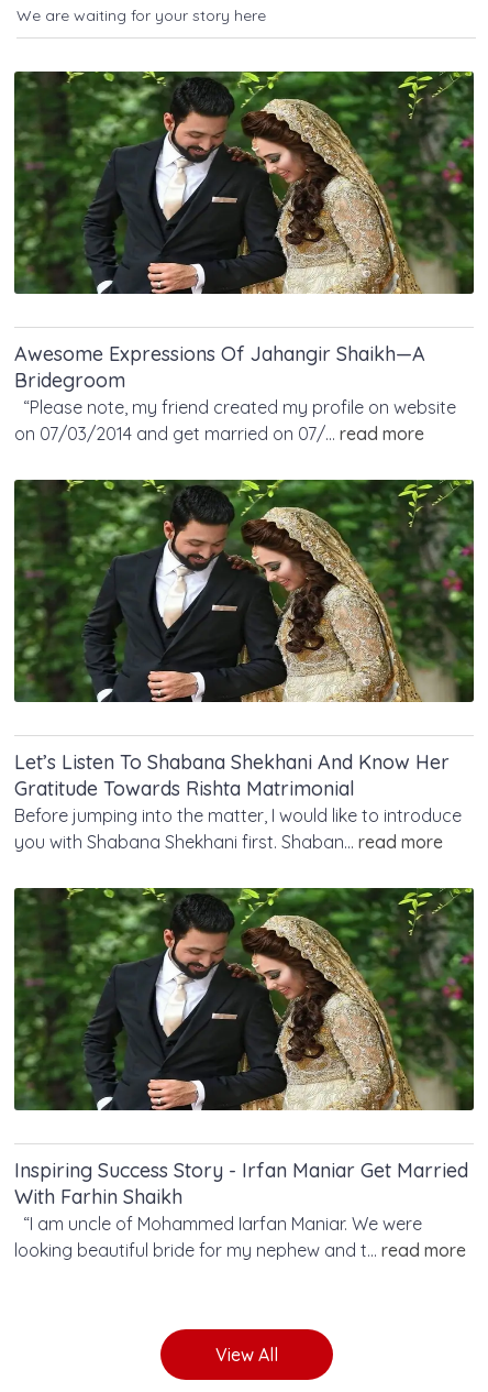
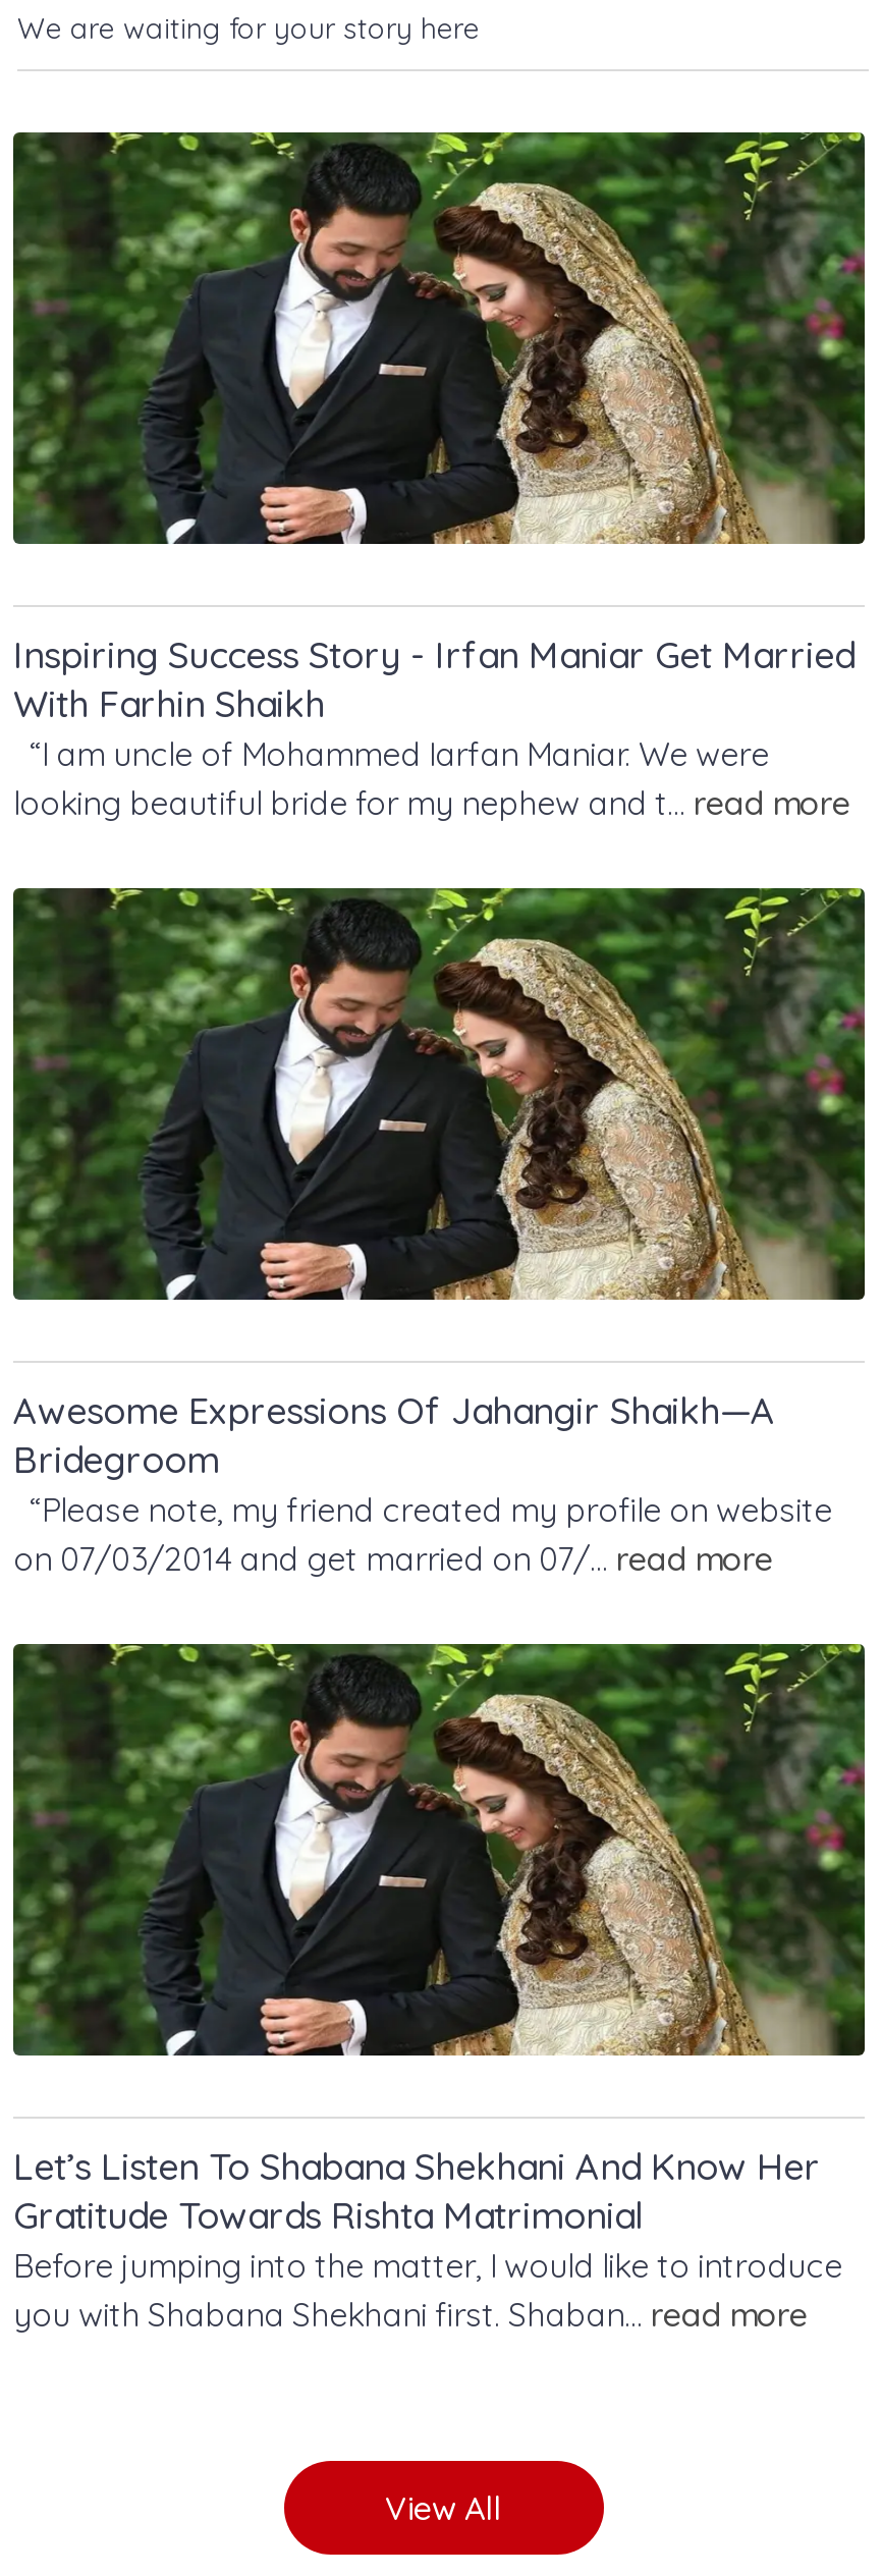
moved down: [image]

moved down: [image] | Awesome Expressions Of Jahangir Shaikh—A | Bridegroom | ... | Before jumping into the matter, I would like to introduce | you with Shabana Shekhani first. Shaban... read more

moved up: Inspiring Success Story - Irfan Maniar Get Married | With Farhin Shaikh | “I am uncle of Mohammed Iarfan Maniar. We were | looking beautiful bride for my nephew and t... read more
